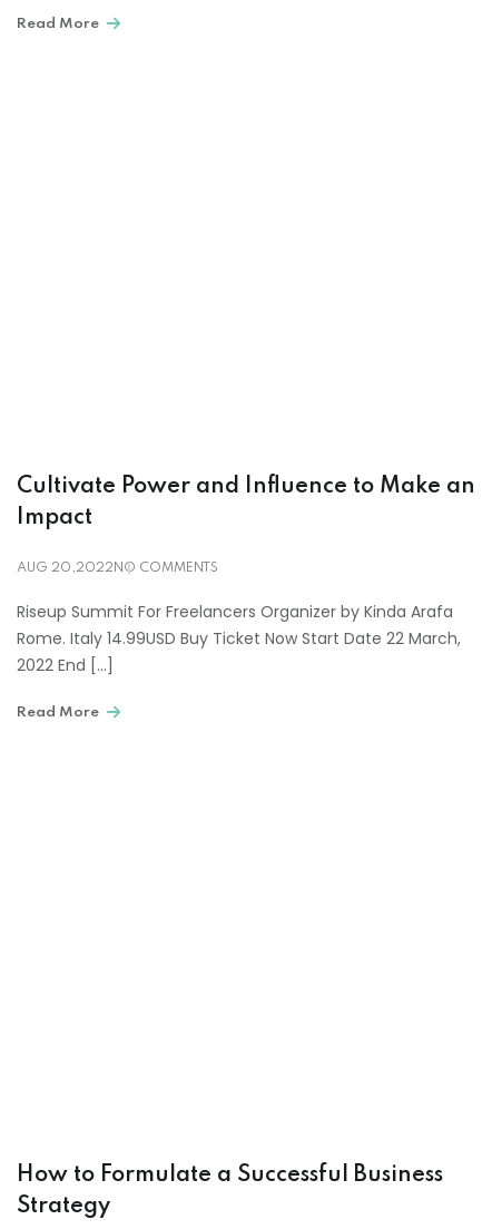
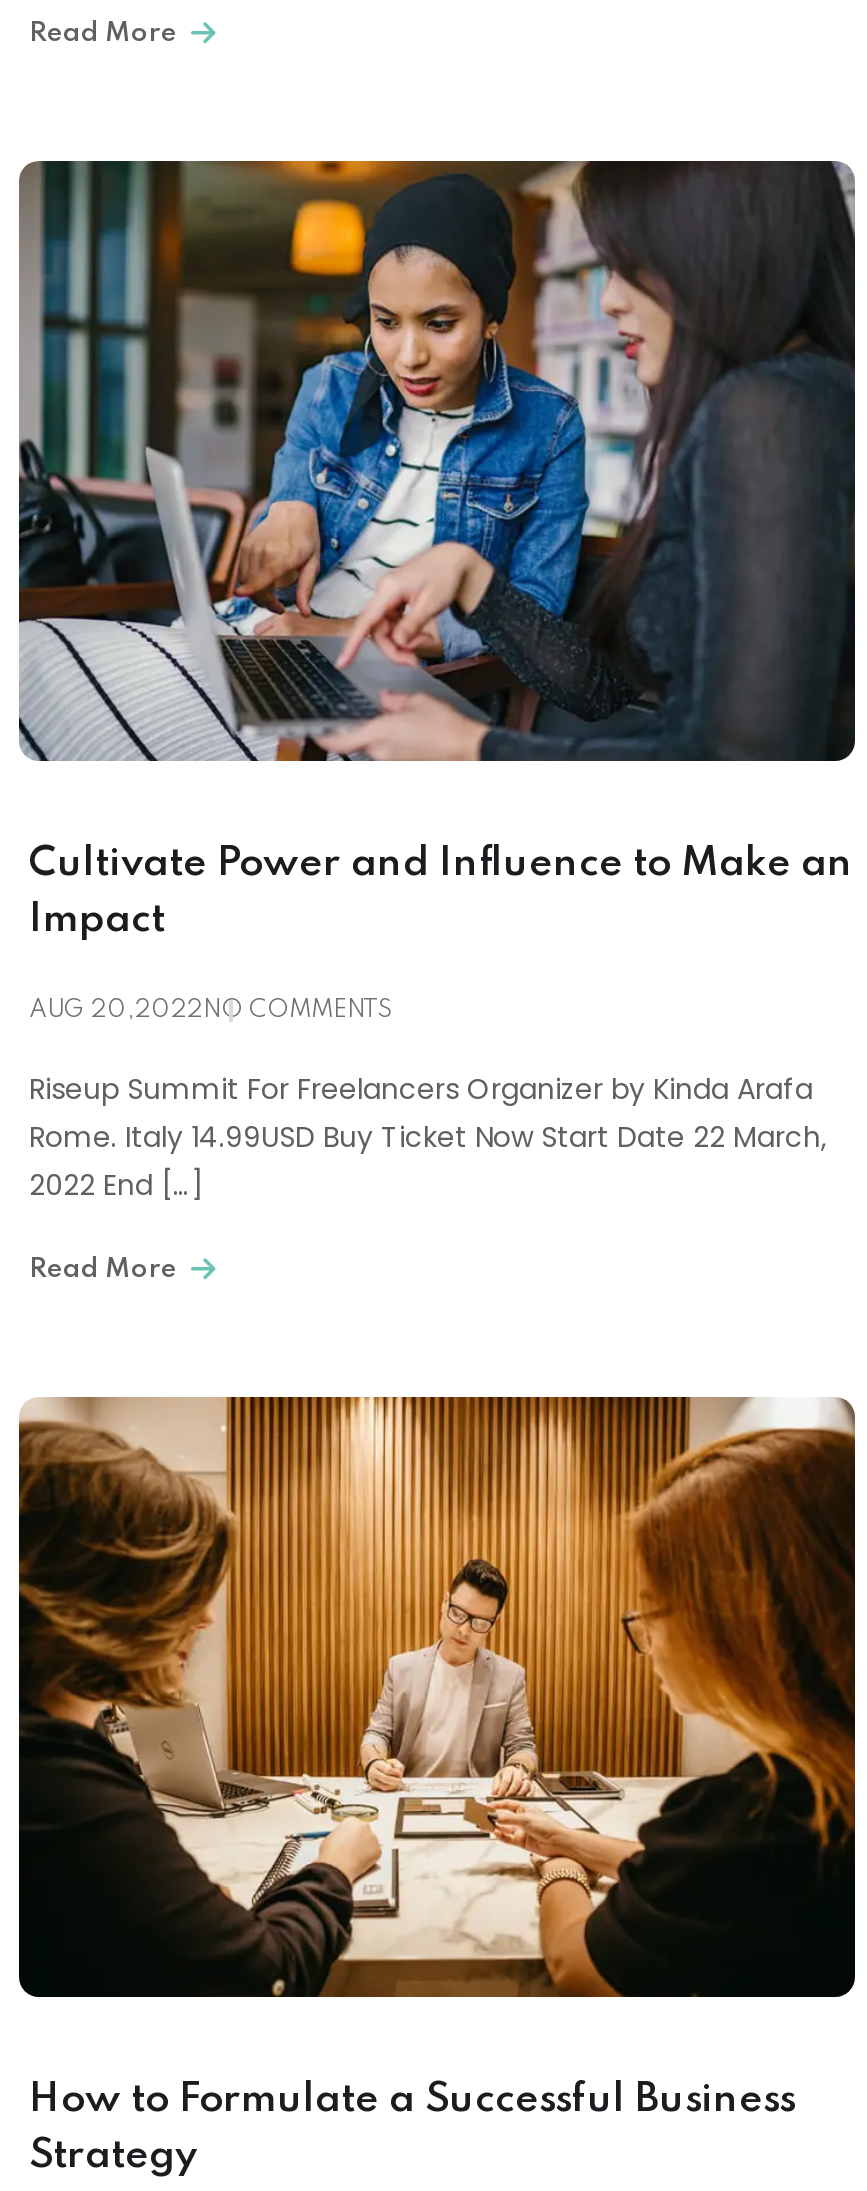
+ [image]

+ [image]
